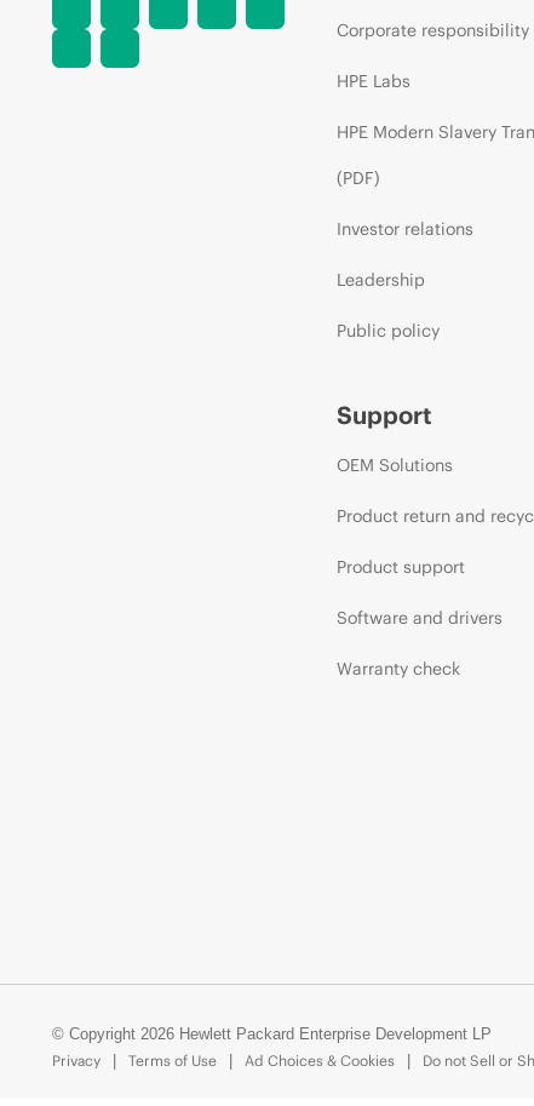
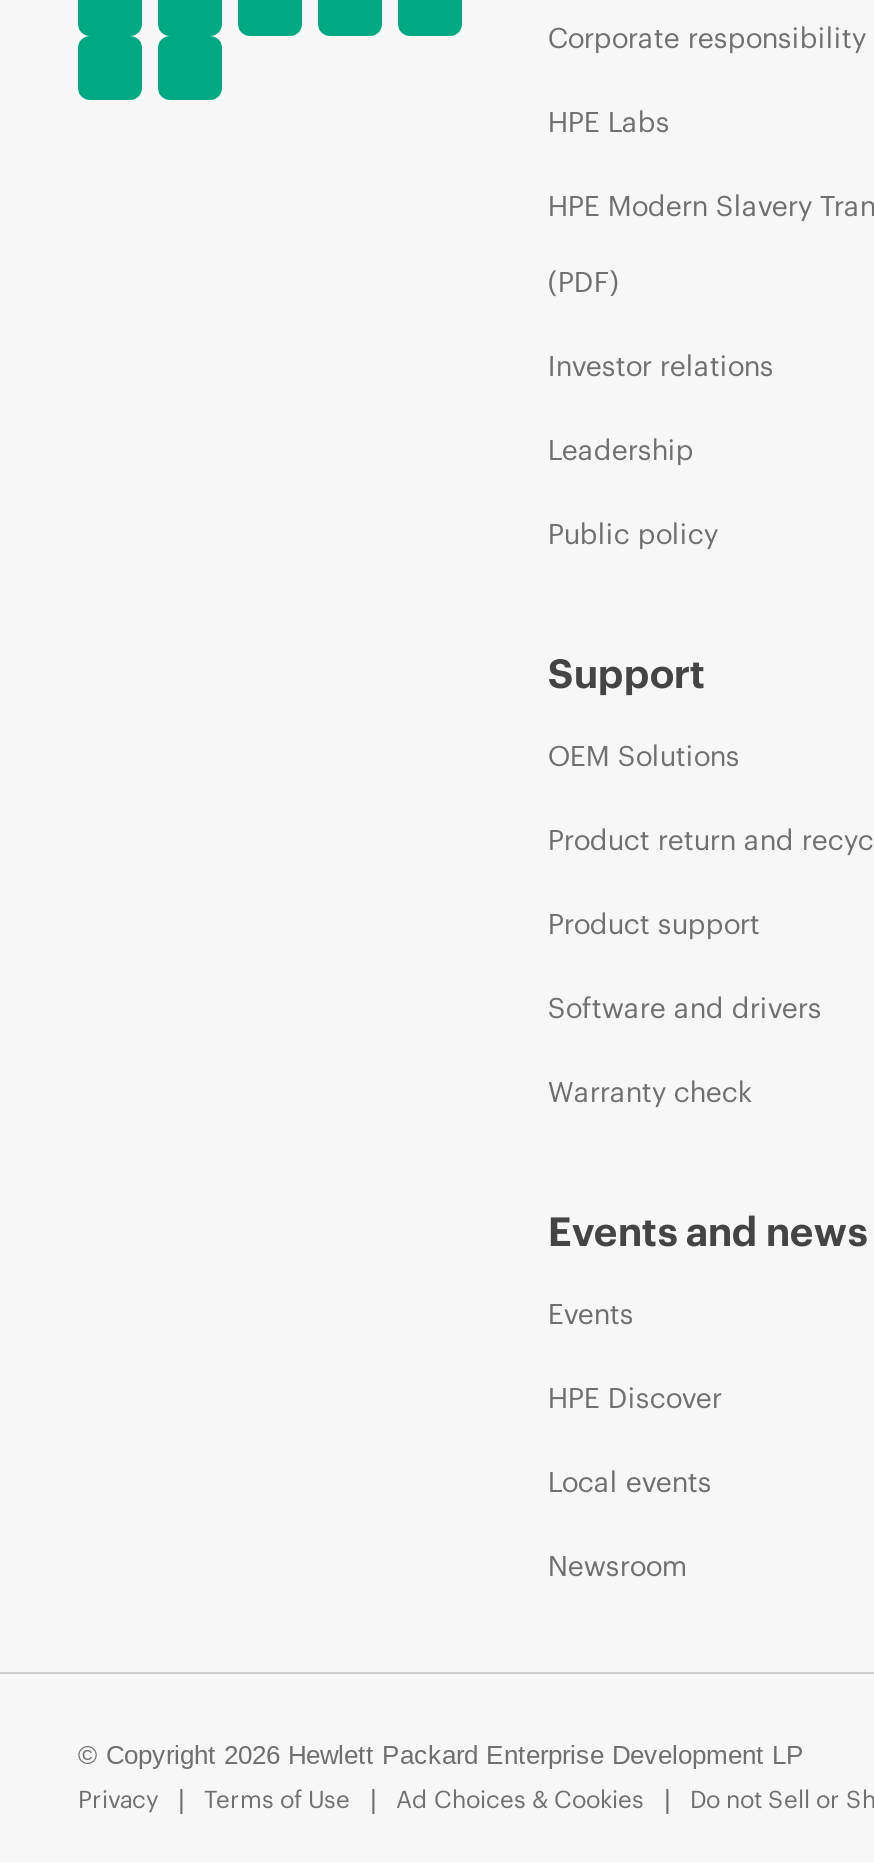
+ Events and news
+ Events
+ HPE Discover
+ Local events
+ Newsroom
